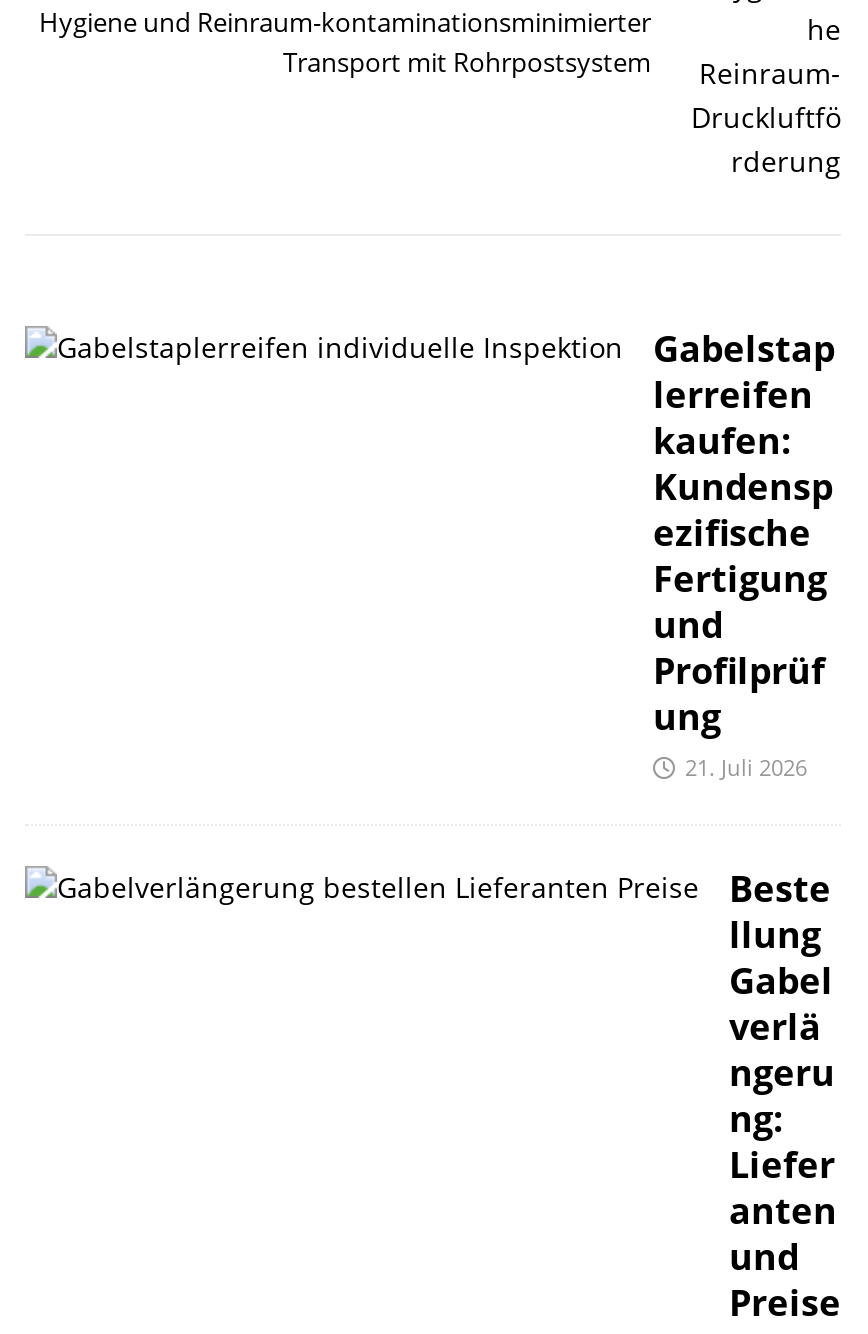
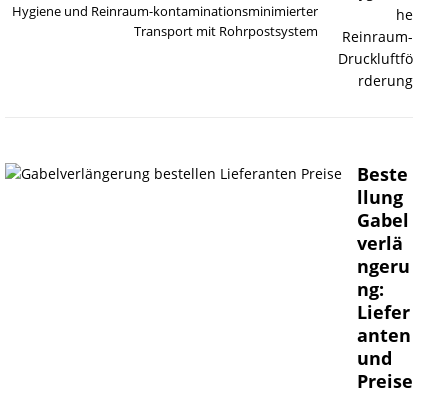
- Gabelstap
- lerreifen
- kaufen:
- Kundensp
- ezifische
- Fertigung
- und
- Profilprüf
- ung
- 21. Juli 2026
